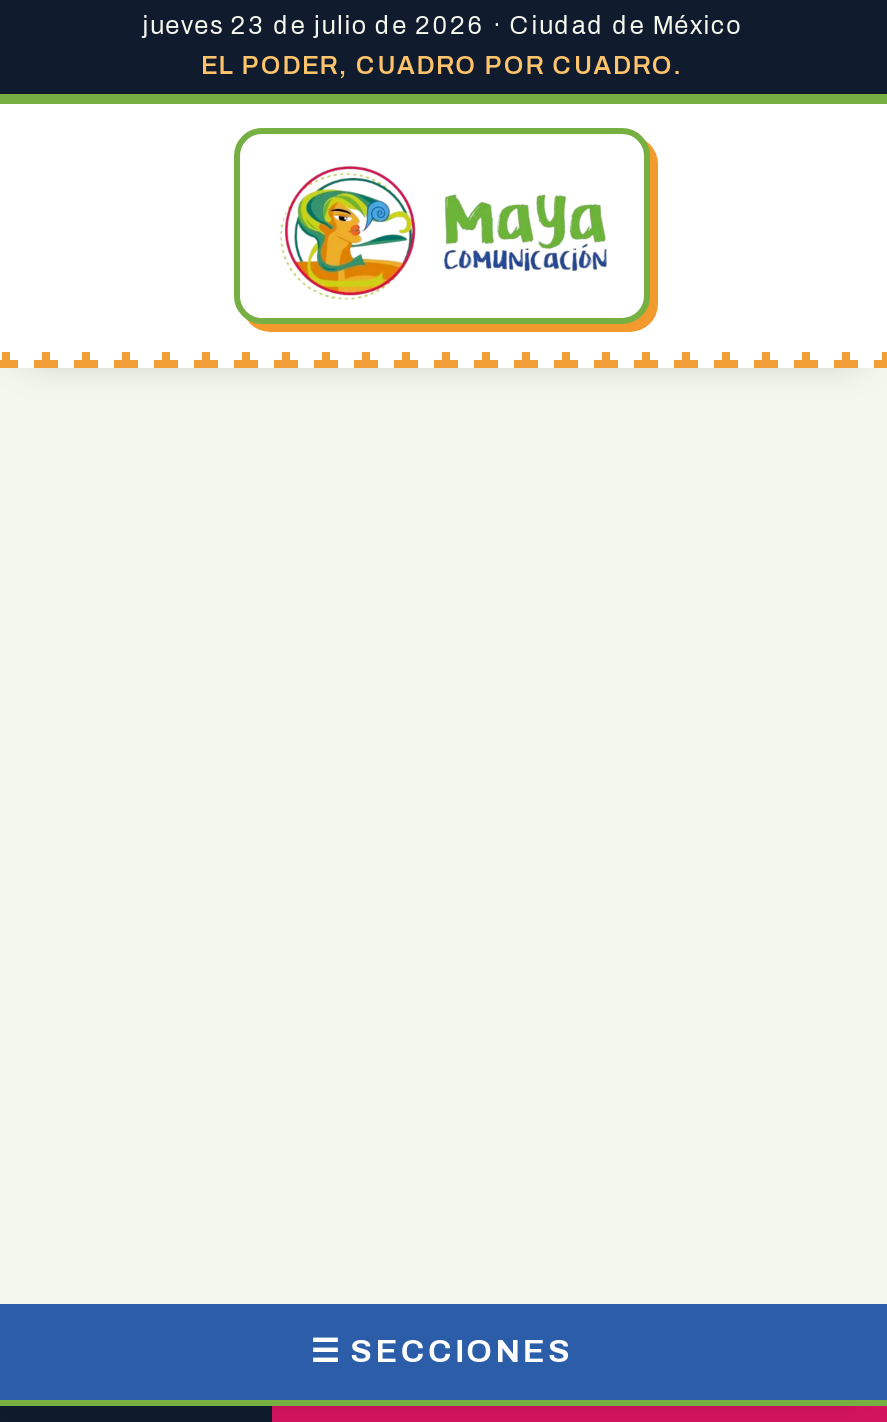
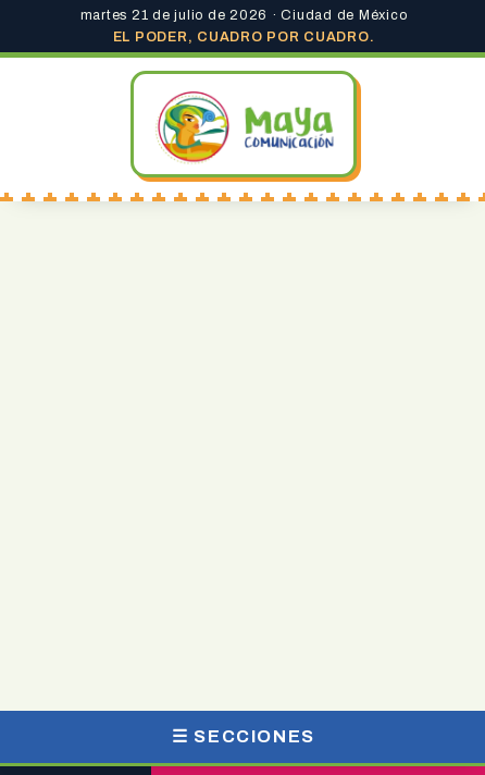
- jueves 23 de julio de 2026 · Ciudad de México
+ martes 21 de julio de 2026 · Ciudad de México
